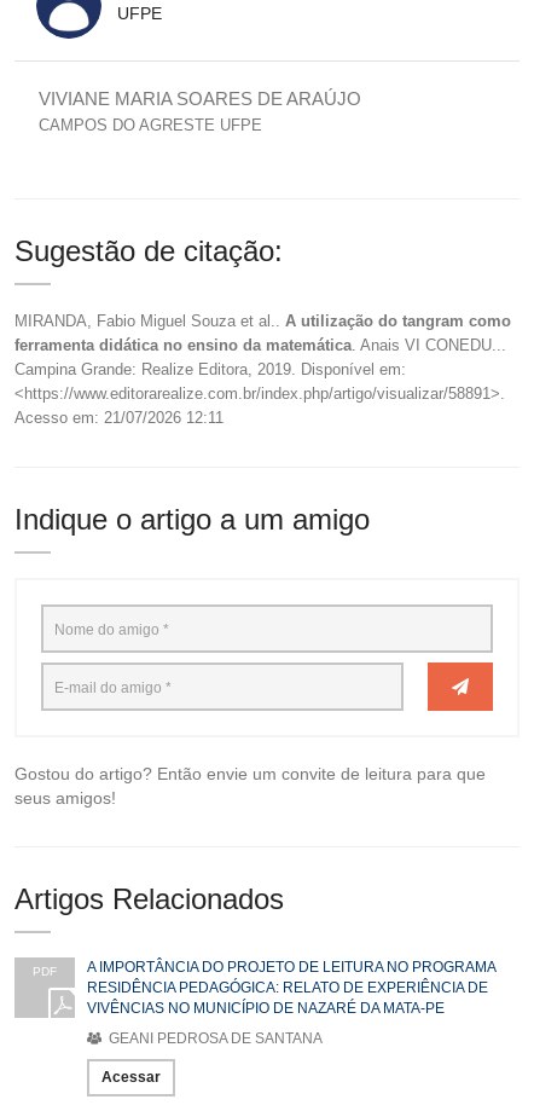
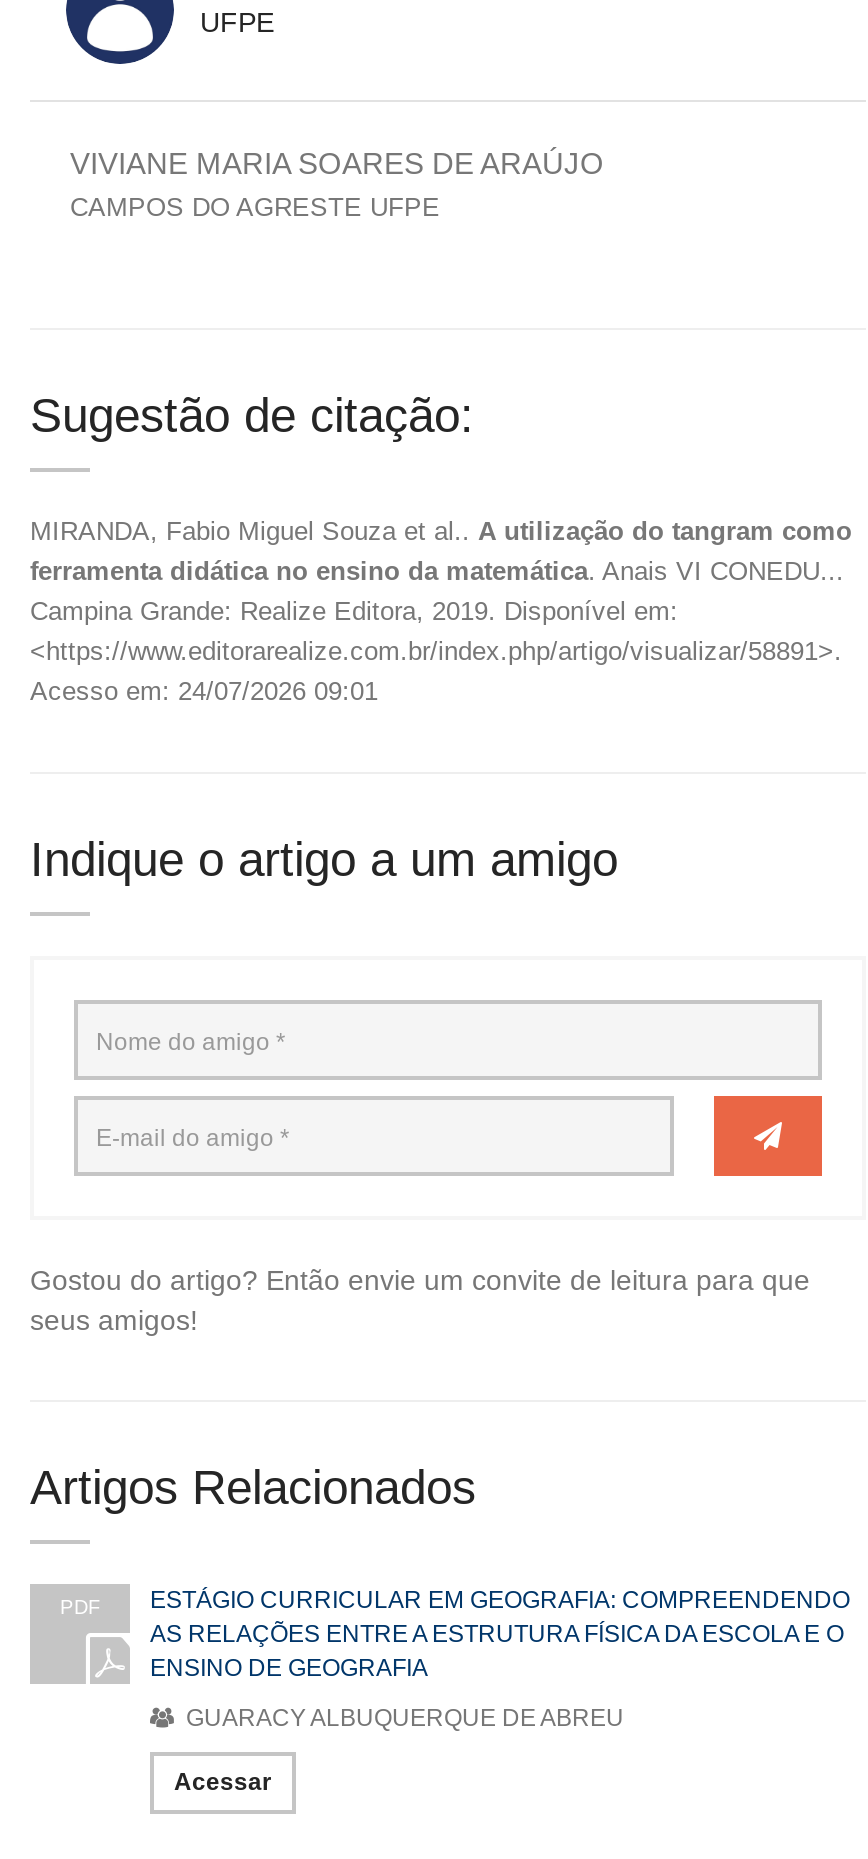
- Acesso em: 21/07/2026 12:11
+ Acesso em: 24/07/2026 09:01

- A IMPORTÂNCIA DO PROJETO DE LEITURA NO PROGRAMA
- RESIDÊNCIA PEDAGÓGICA: RELATO DE EXPERIÊNCIA DE
- VIVÊNCIAS NO MUNICÍPIO DE NAZARÉ DA MATA-PE
+ ESTÁGIO CURRICULAR EM GEOGRAFIA: COMPREENDENDO
+ AS RELAÇÕES ENTRE A ESTRUTURA FÍSICA DA ESCOLA E O
+ ENSINO DE GEOGRAFIA

- GEANI PEDROSA DE SANTANA
+ GUARACY ALBUQUERQUE DE ABREU
